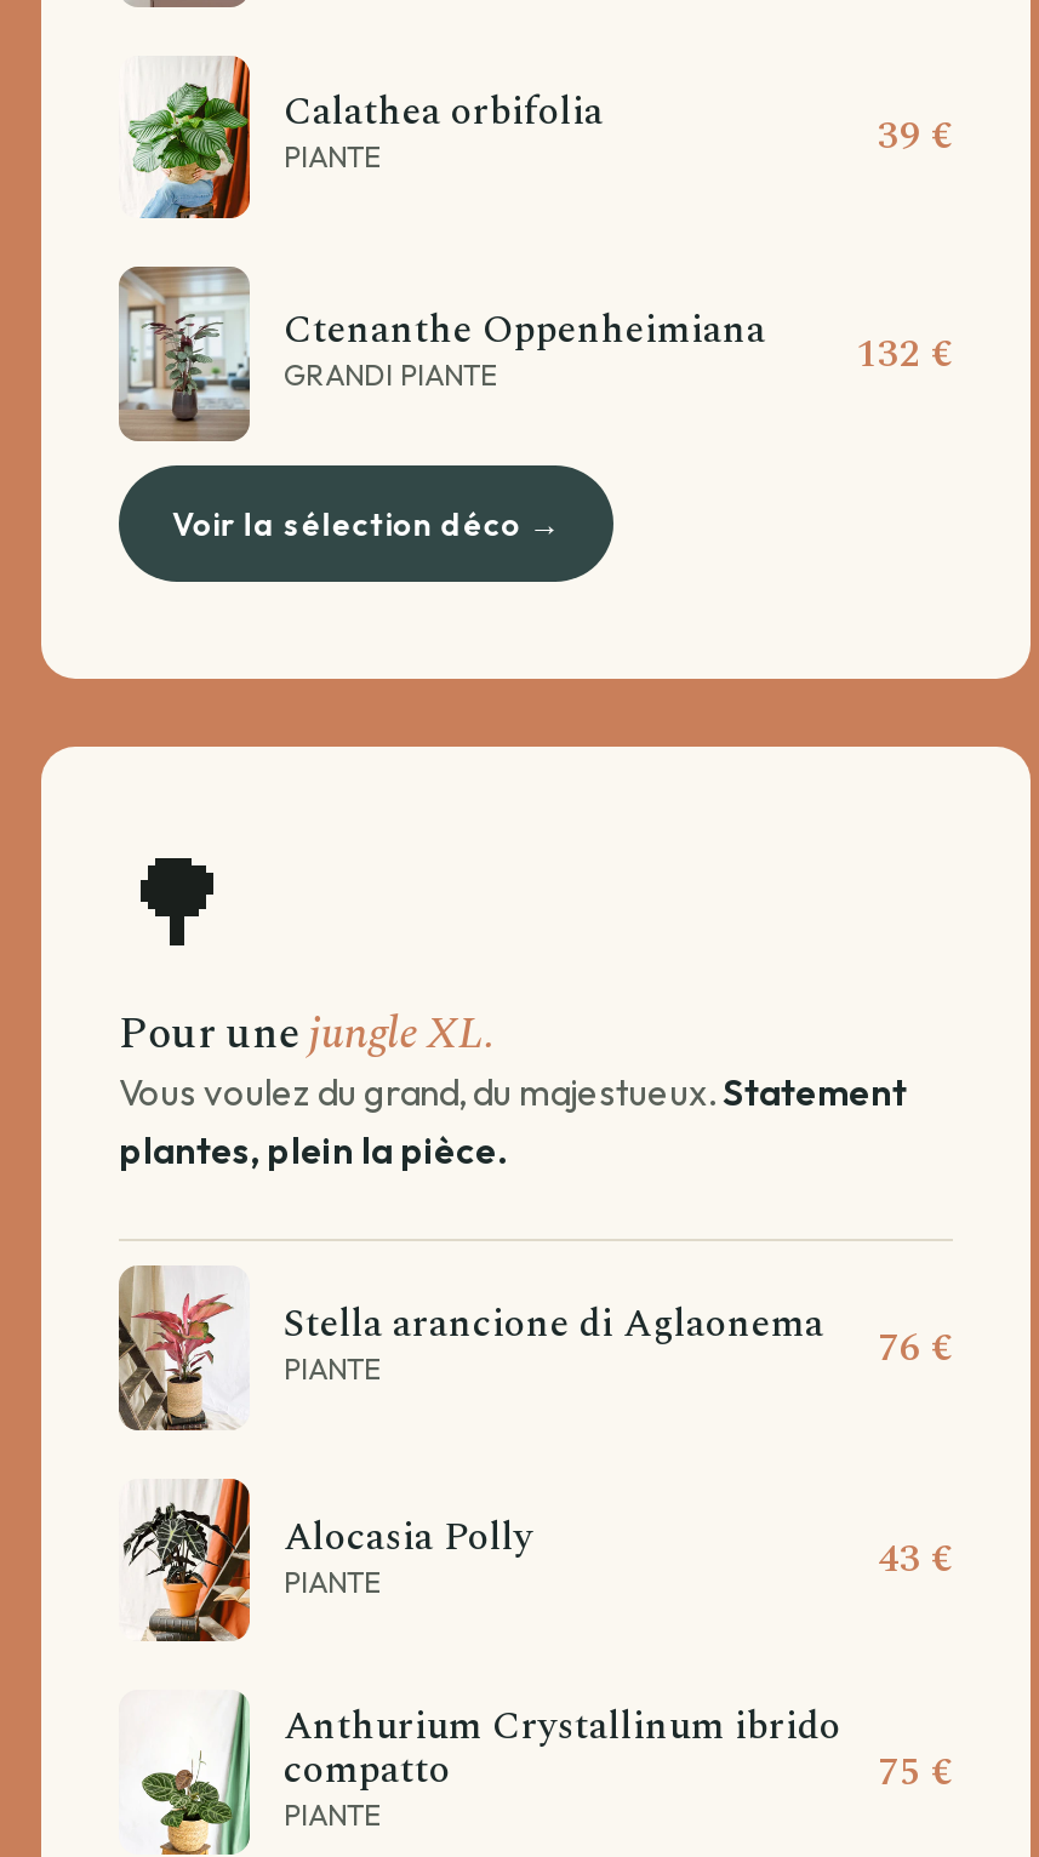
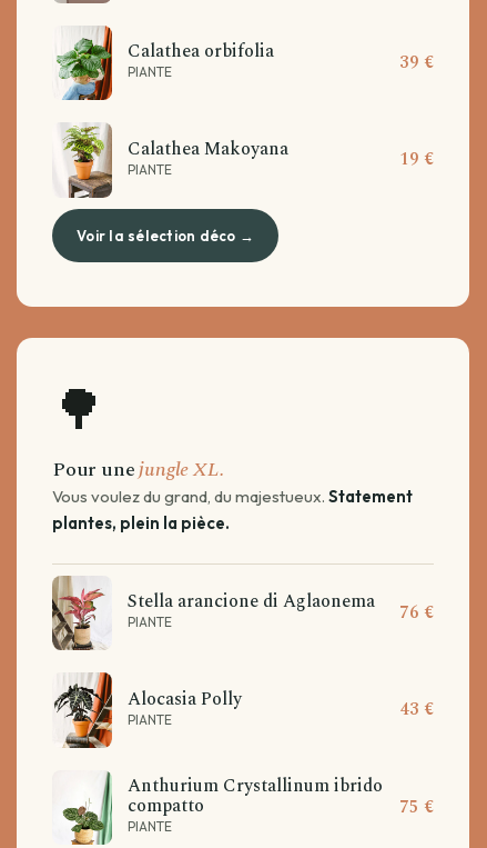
- [image]
- Ctenanthe Oppenheimiana
- GRANDI PIANTE
- 132 €
+ [image]
+ Calathea Makoyana
+ PIANTE
+ 19 €
